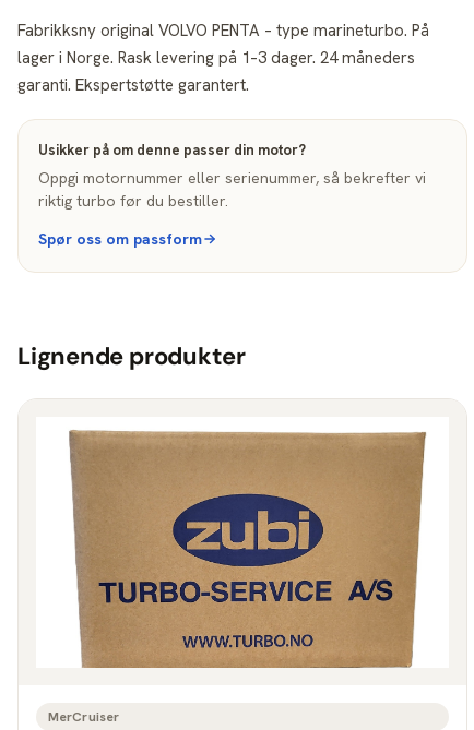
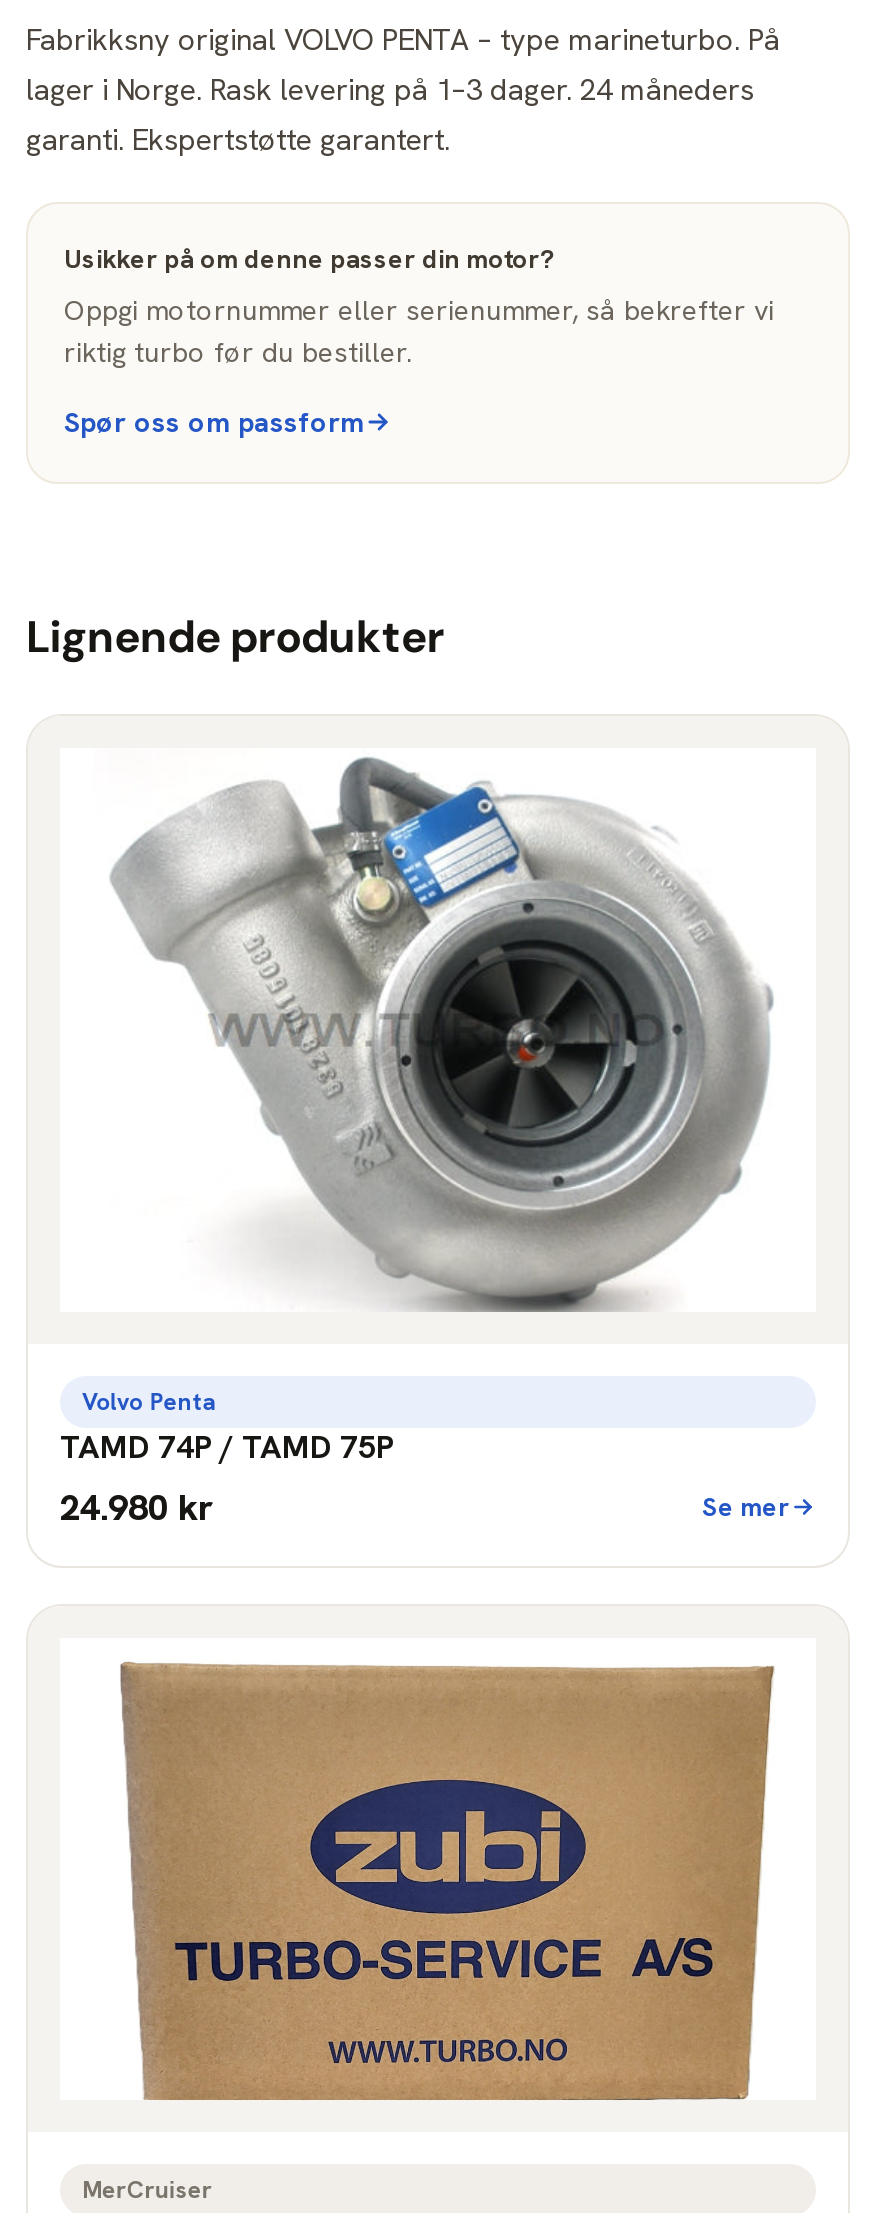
+ [image]
+ Volvo Penta
+ TAMD 74P / TAMD 75P
+ 24.980 kr
+ Se mer
